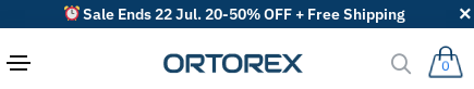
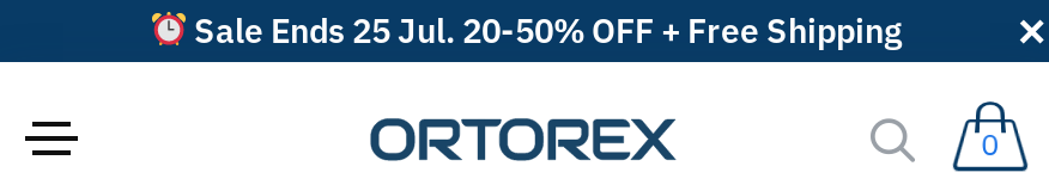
- Sale Ends 22 Jul. 20-50% OFF + Free Shipping
+ Sale Ends 25 Jul. 20-50% OFF + Free Shipping
